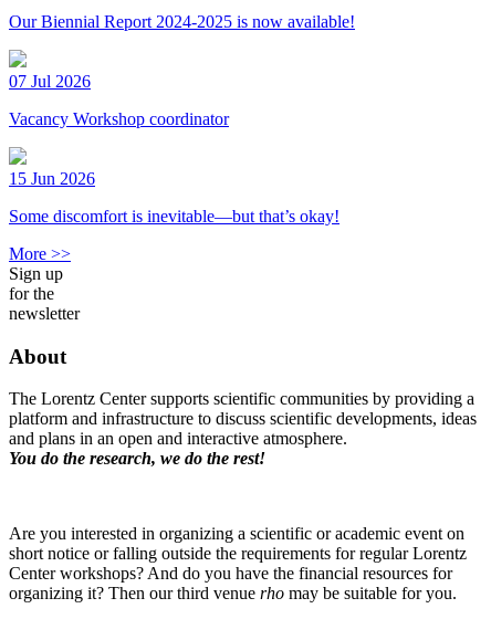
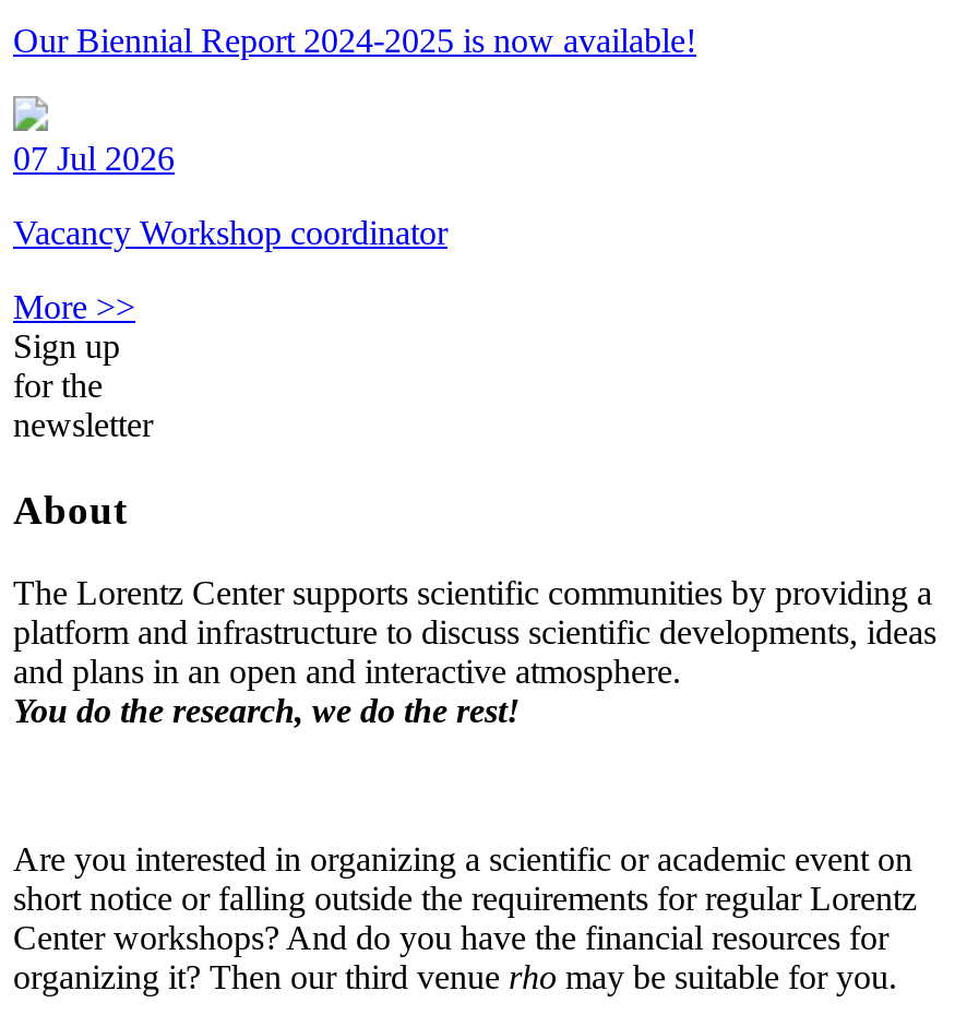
- 15 Jun 2026
- Some discomfort is inevitable—but that’s okay!
